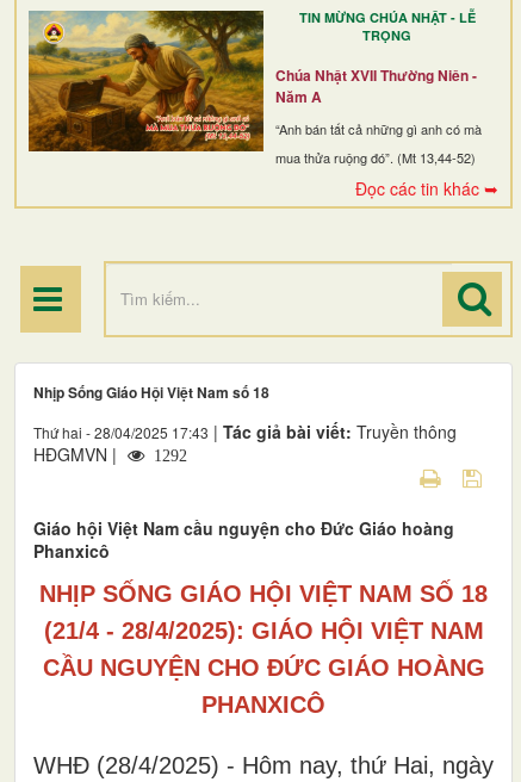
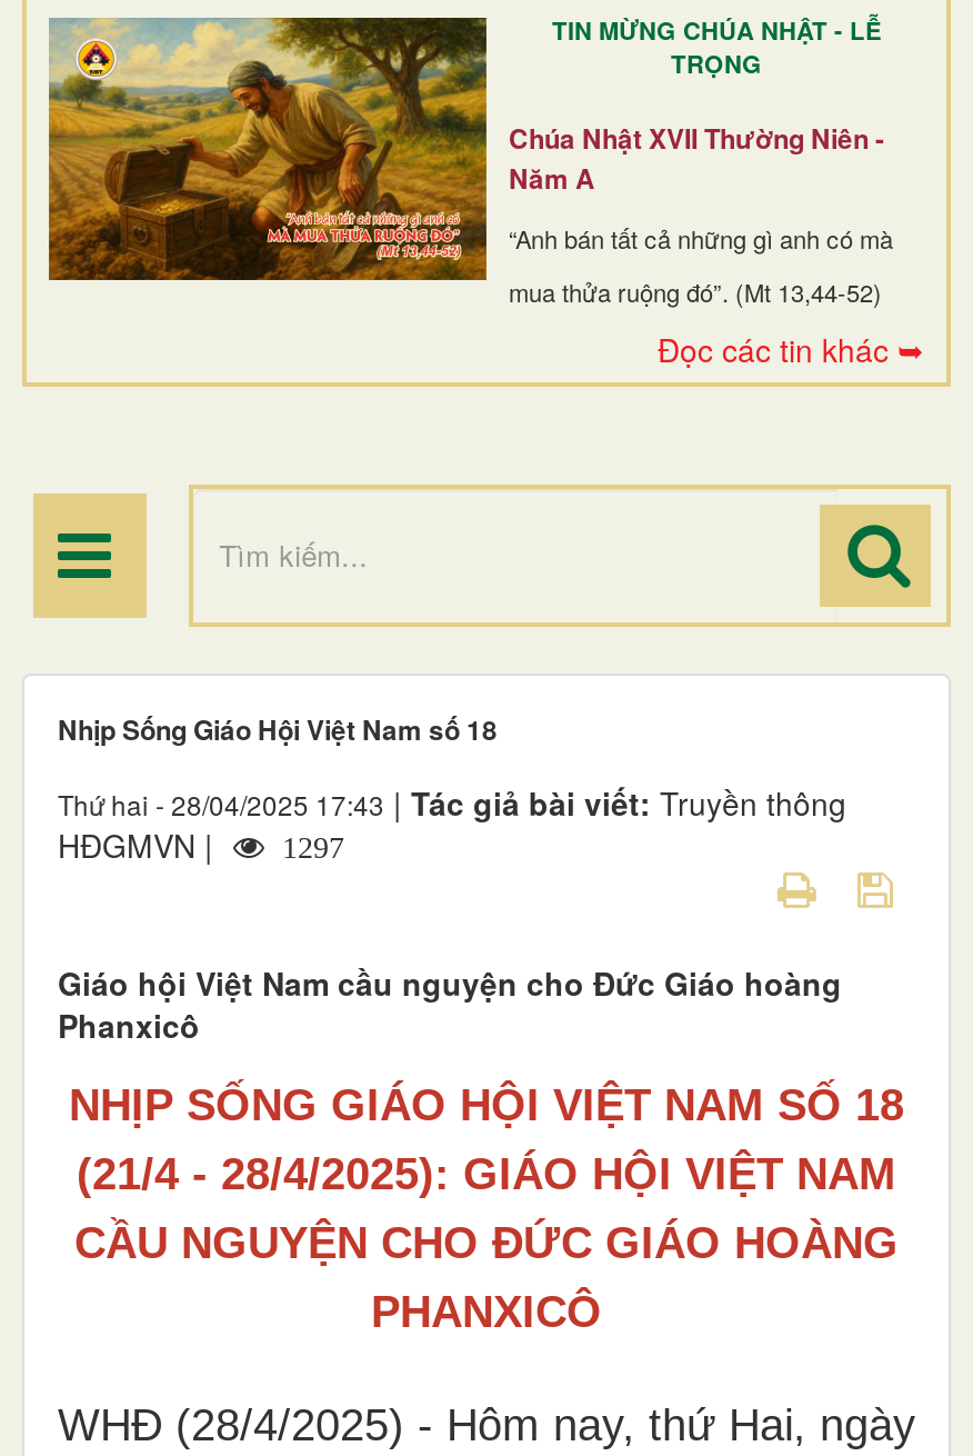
- 1292
+ 1297
